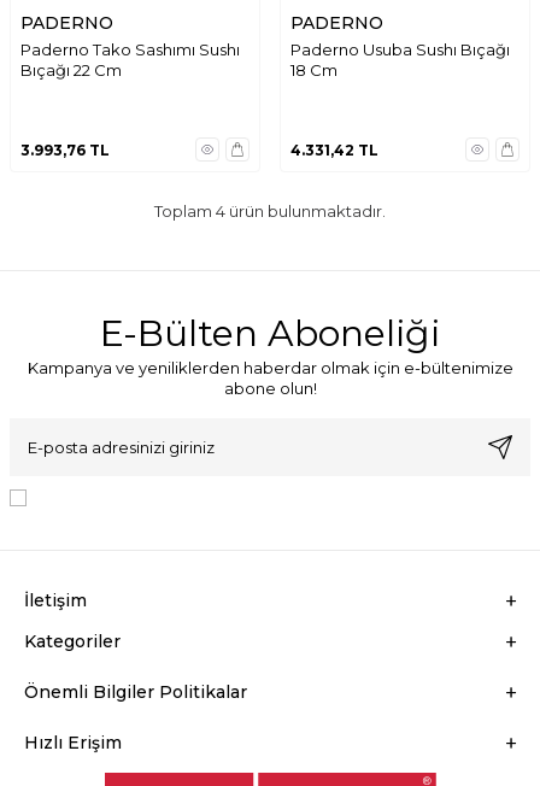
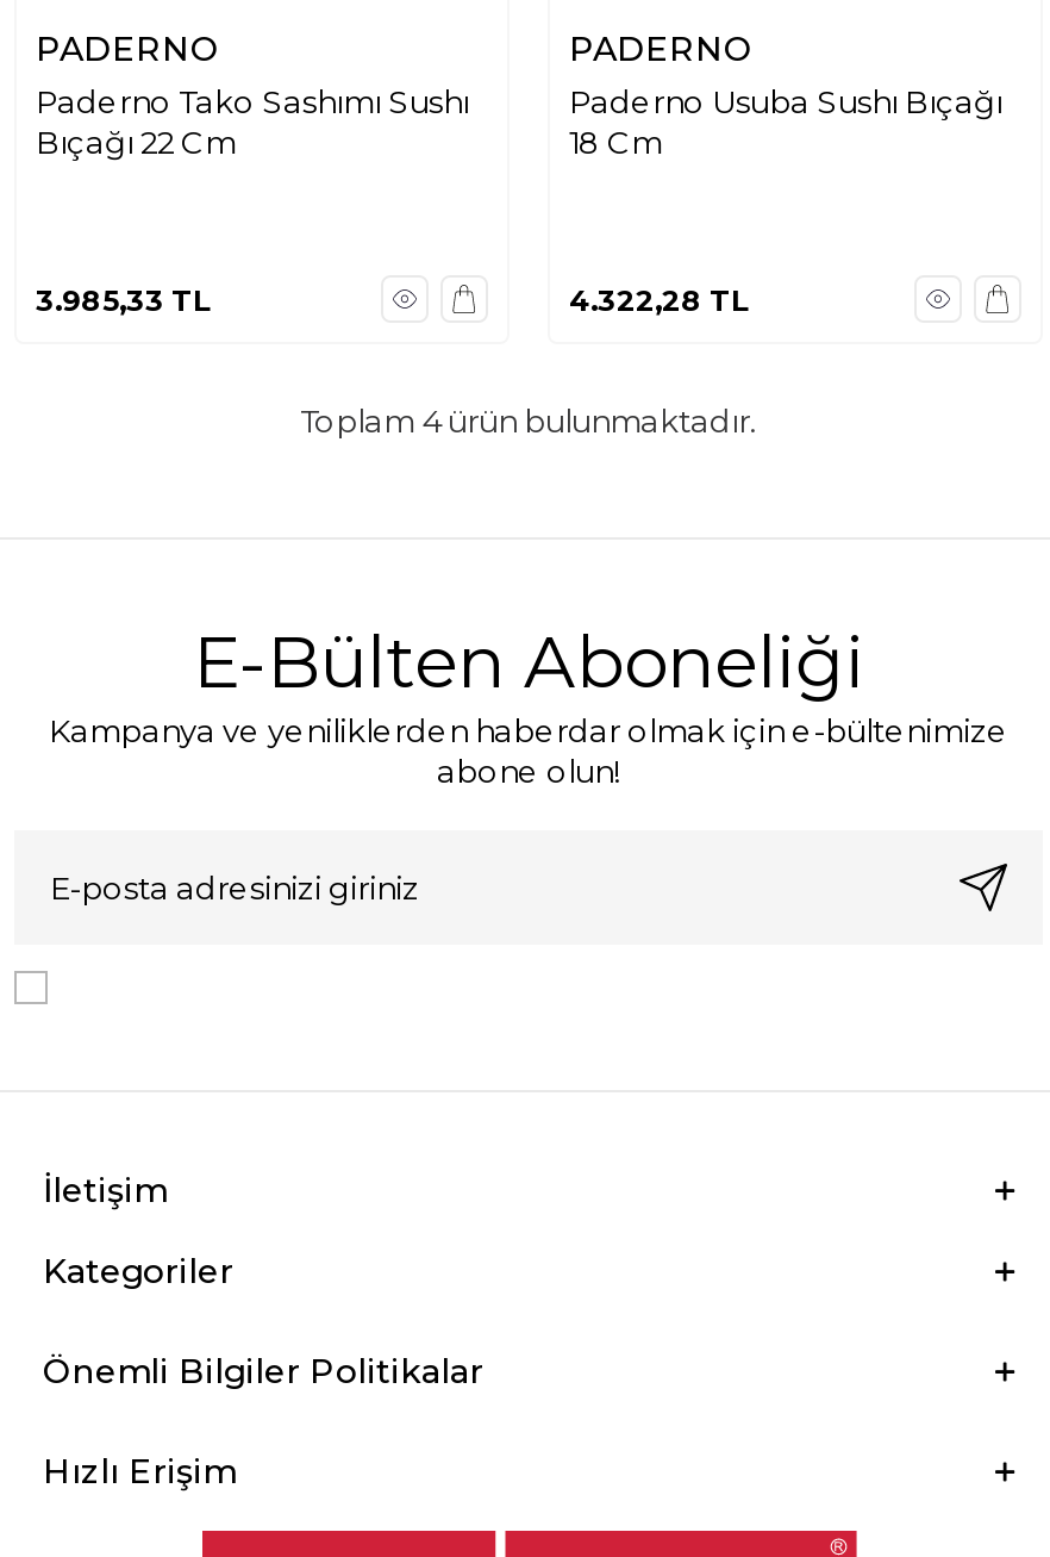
- 3.993,76 TL
+ 3.985,33 TL

- 4.331,42 TL
+ 4.322,28 TL
